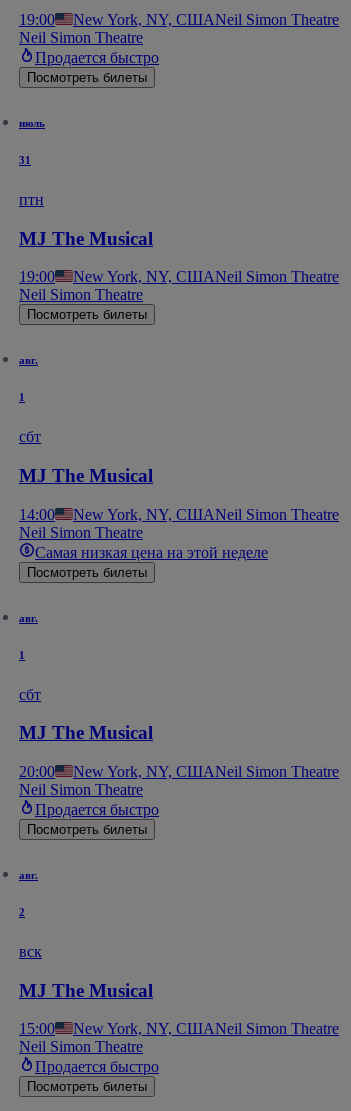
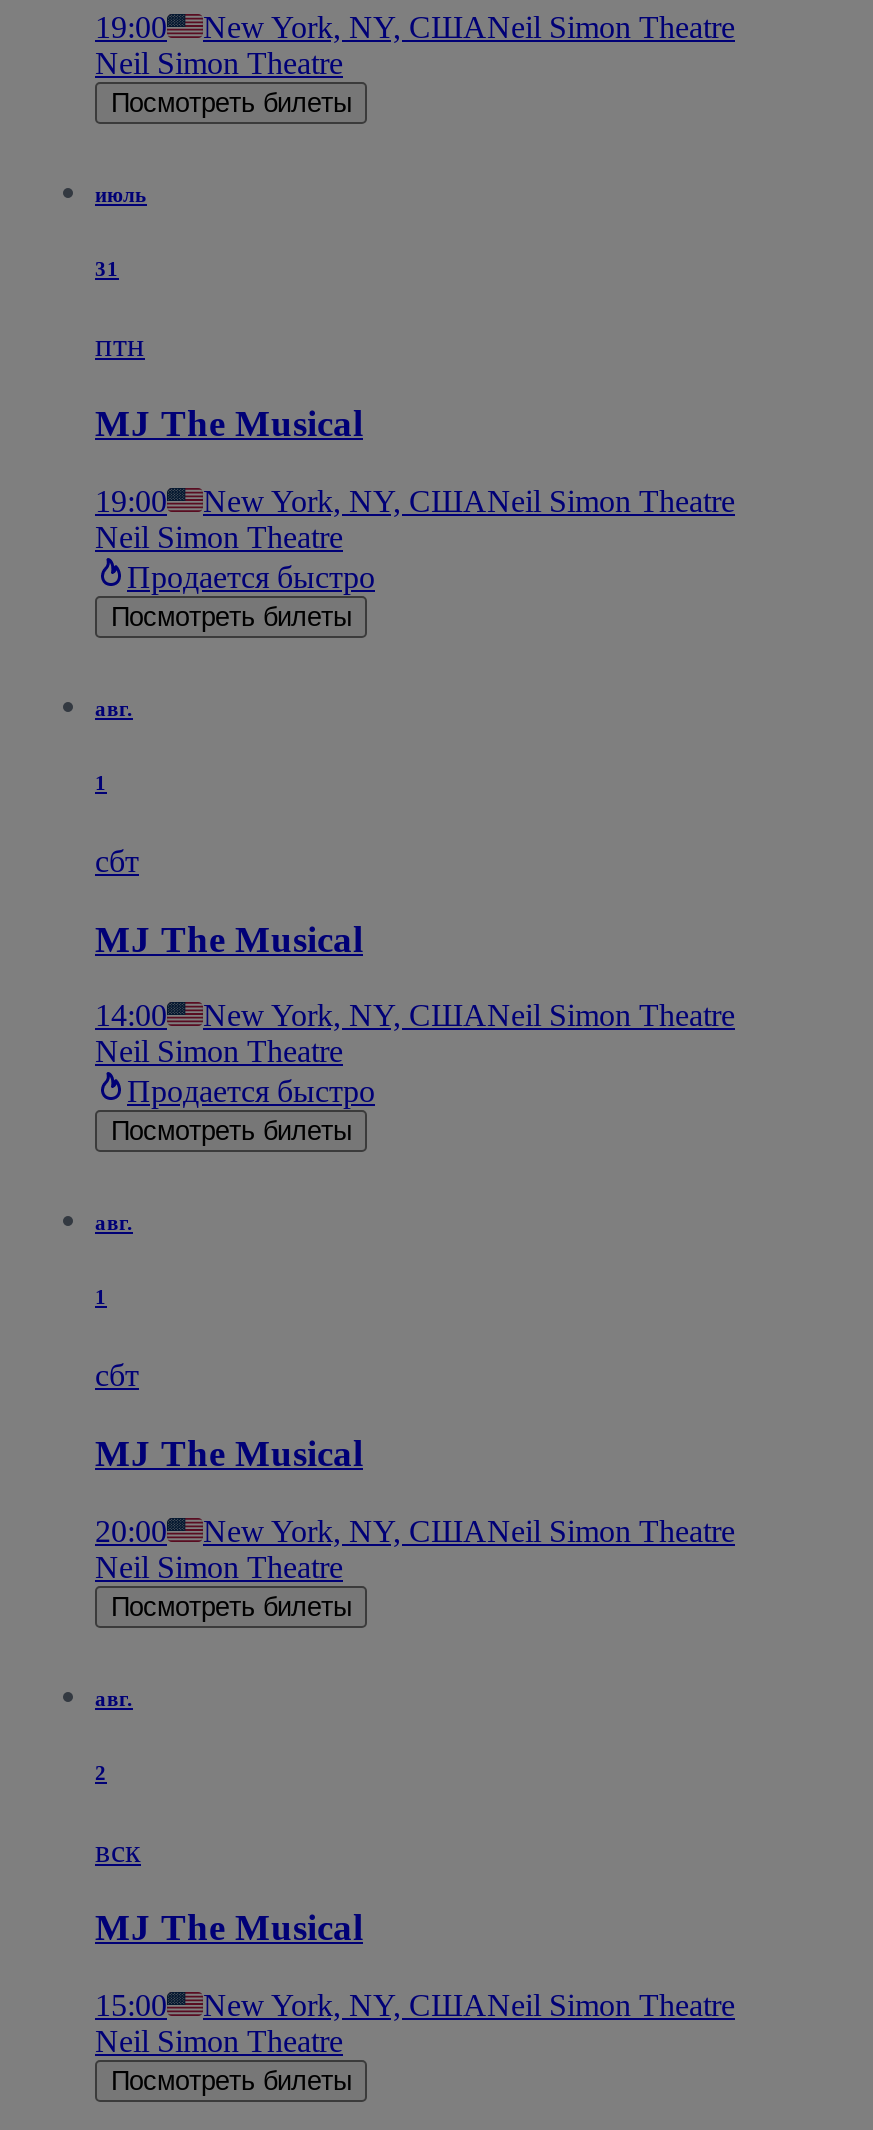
- Продается быстро

+ Продается быстро

- Самая низкая цена на этой неделе
+ Продается быстро

- Продается быстро

- Продается быстро
